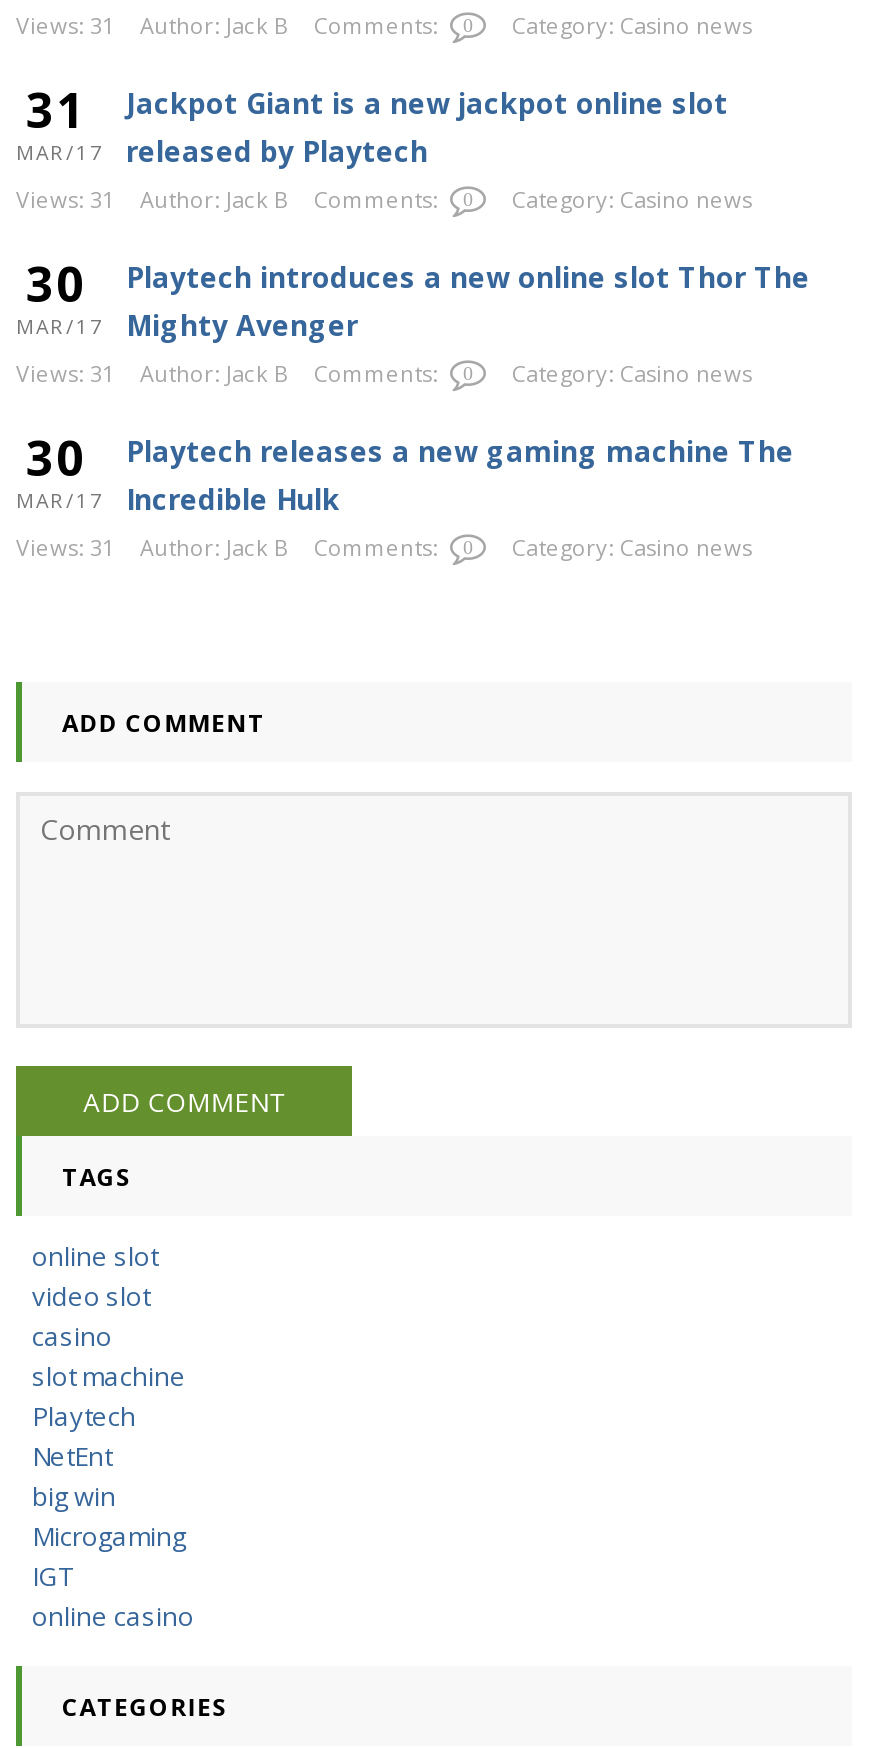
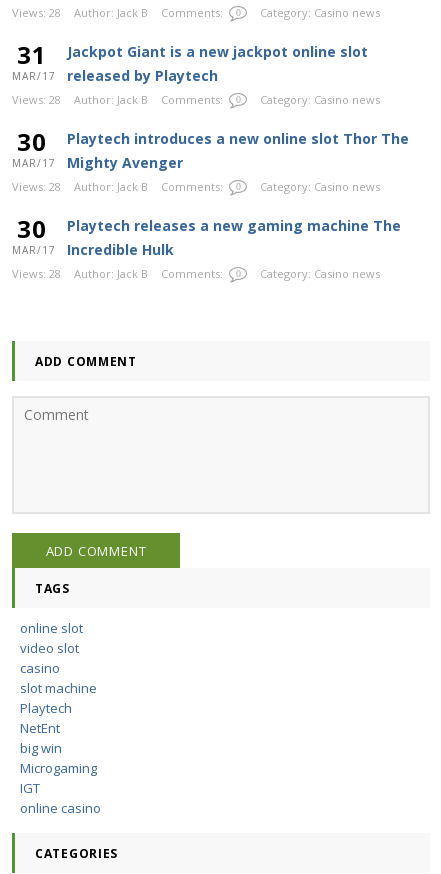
- Views: 31 Author: Jack B Comments: 0 Category: Casino news
+ Views: 28 Author: Jack B Comments: 0 Category: Casino news

- Views: 31 Author: Jack B Comments: 0 Category: Casino news
+ Views: 28 Author: Jack B Comments: 0 Category: Casino news

- Views: 31 Author: Jack B Comments: 0 Category: Casino news
+ Views: 28 Author: Jack B Comments: 0 Category: Casino news

- Views: 31 Author: Jack B Comments: 0 Category: Casino news
+ Views: 28 Author: Jack B Comments: 0 Category: Casino news
